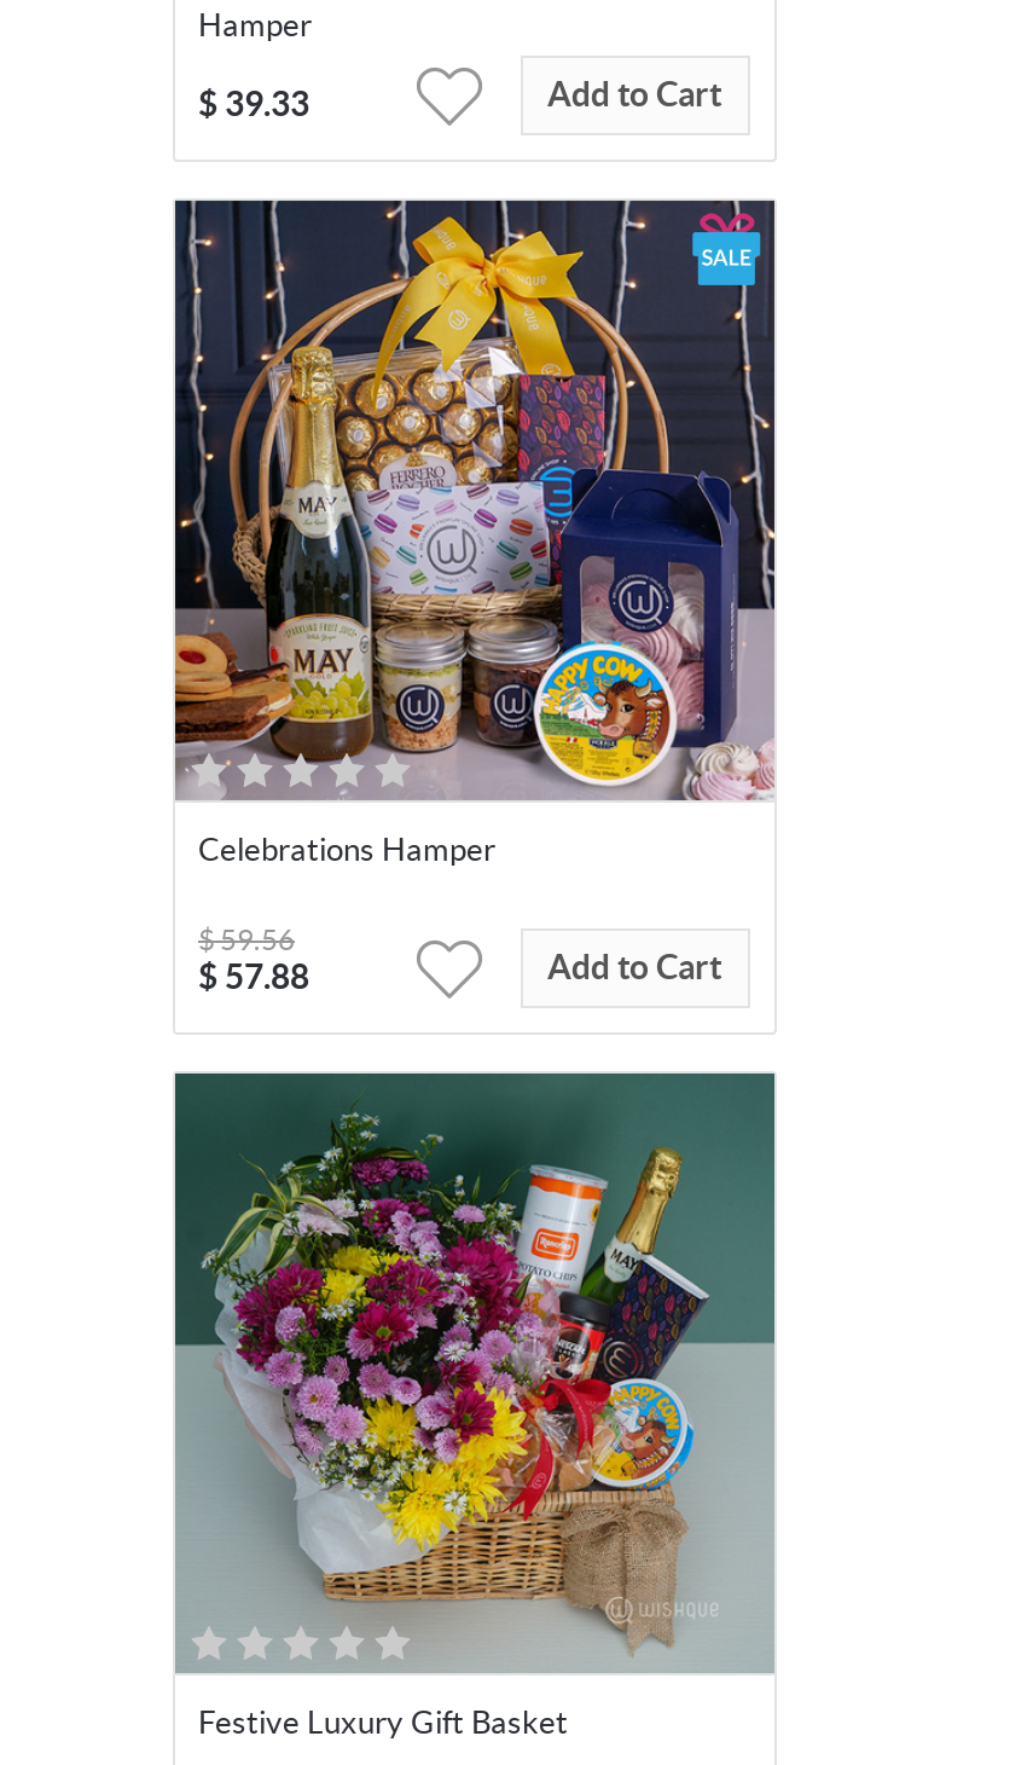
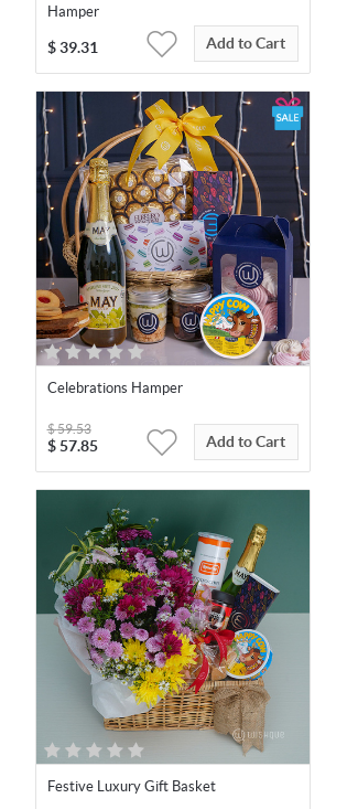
- $ 39.33
+ $ 39.31

- $ 59.56
+ $ 59.53

- $ 57.88
+ $ 57.85
